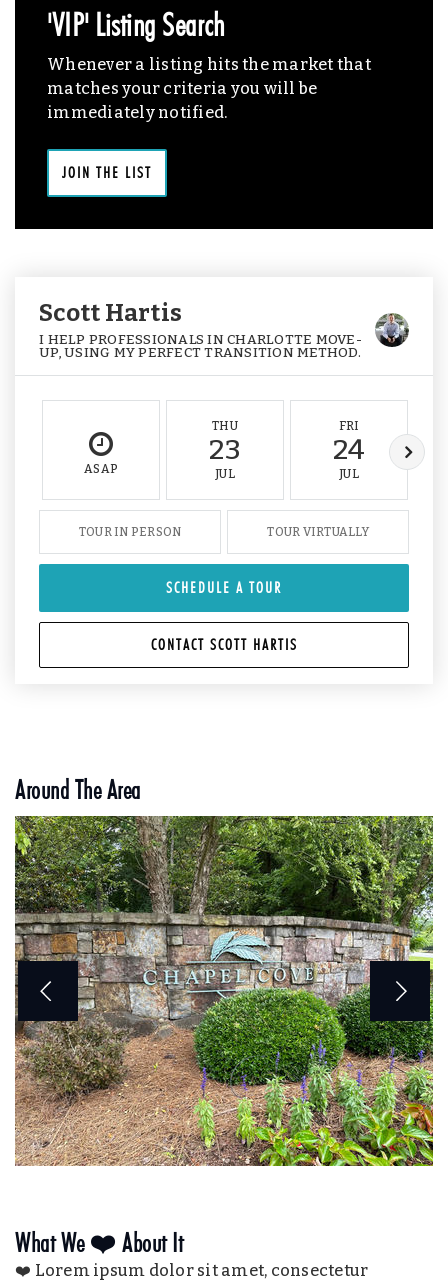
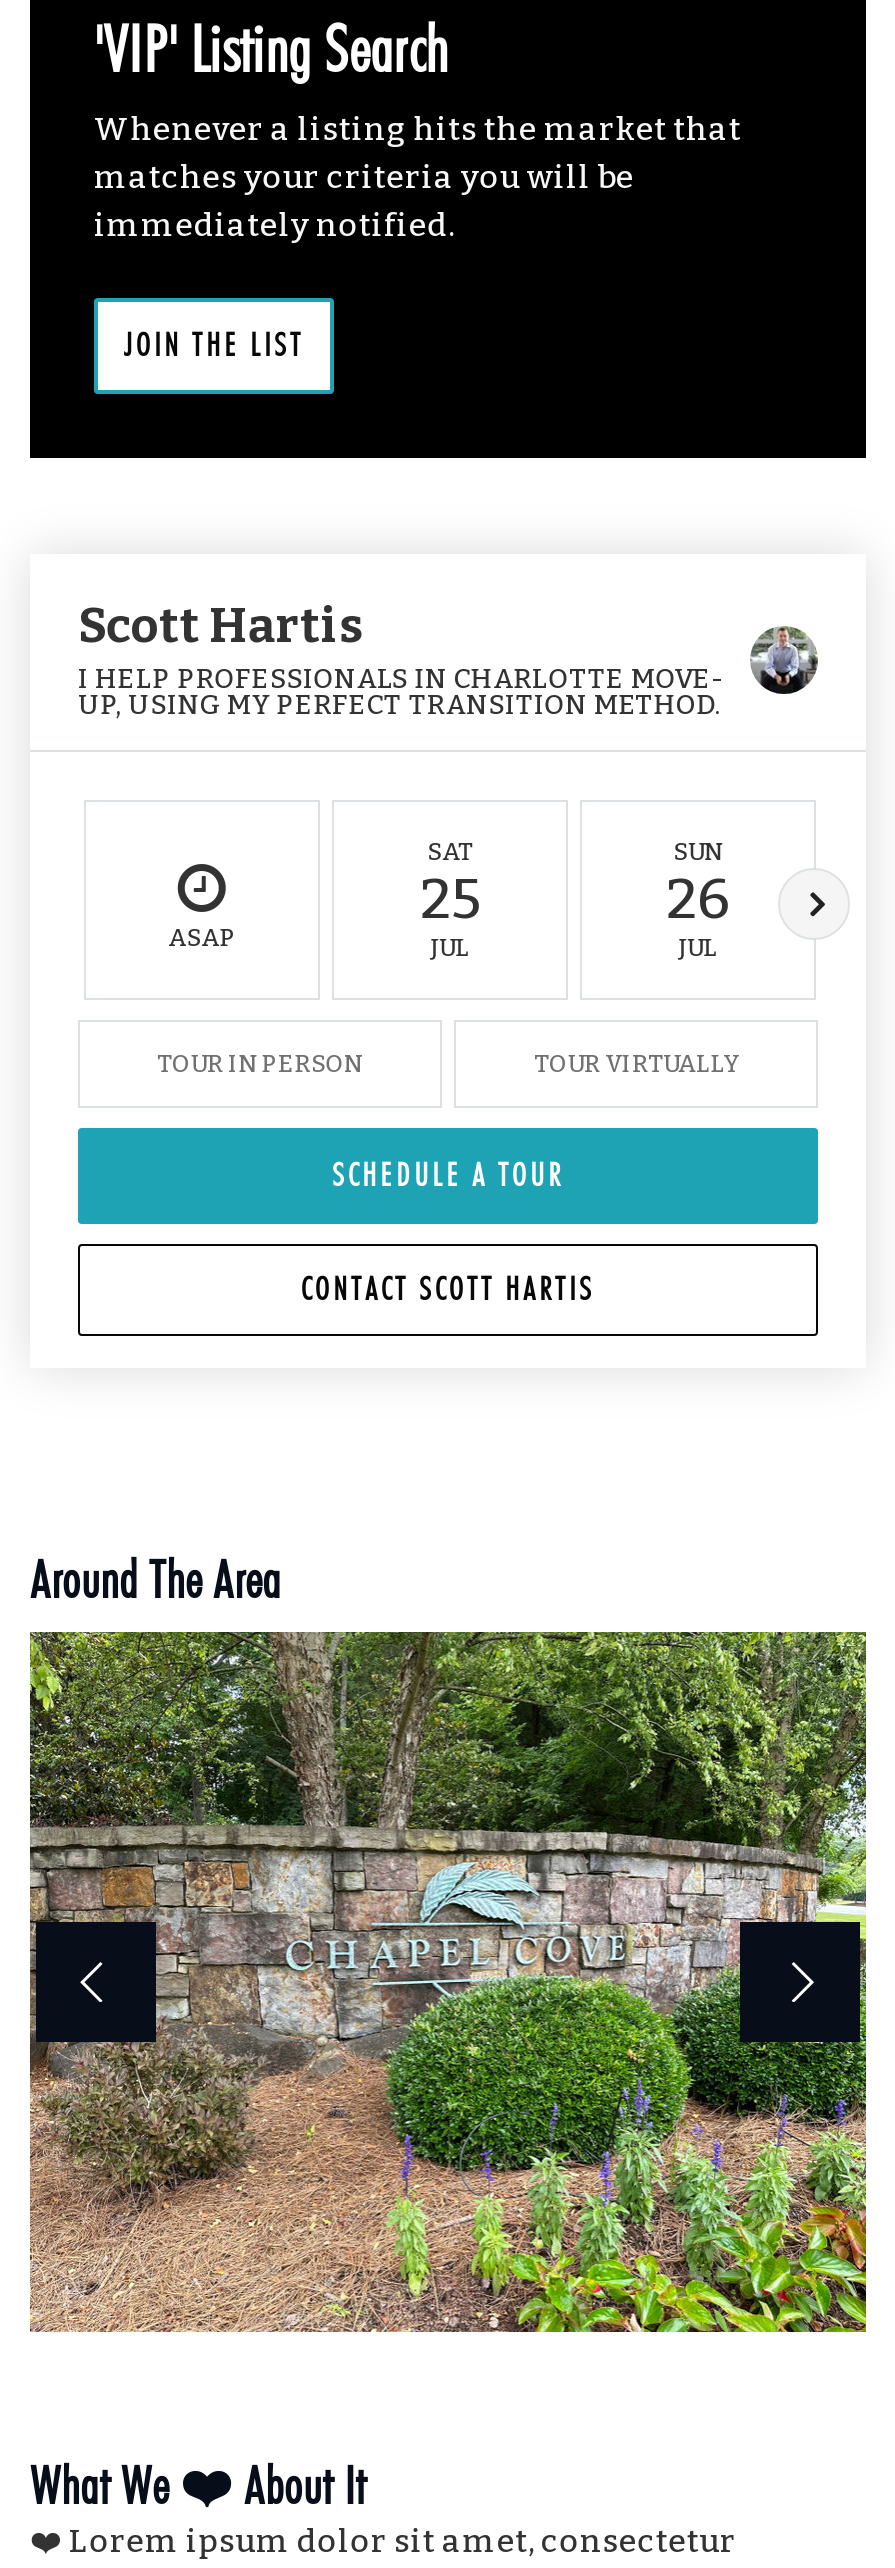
- THU
- 23
+ SAT
+ 25

- FRI
- 24
+ SUN
+ 26
